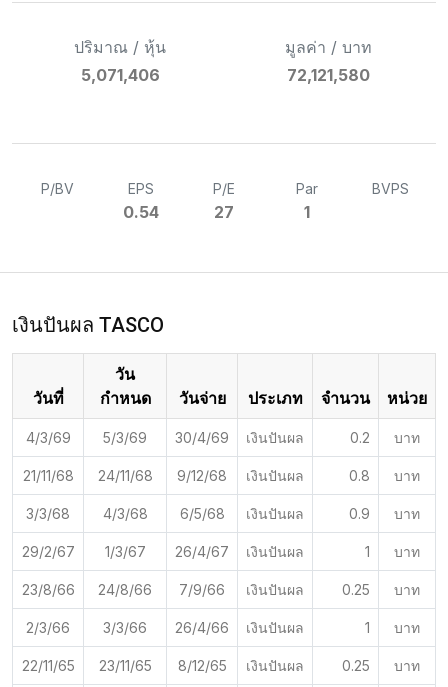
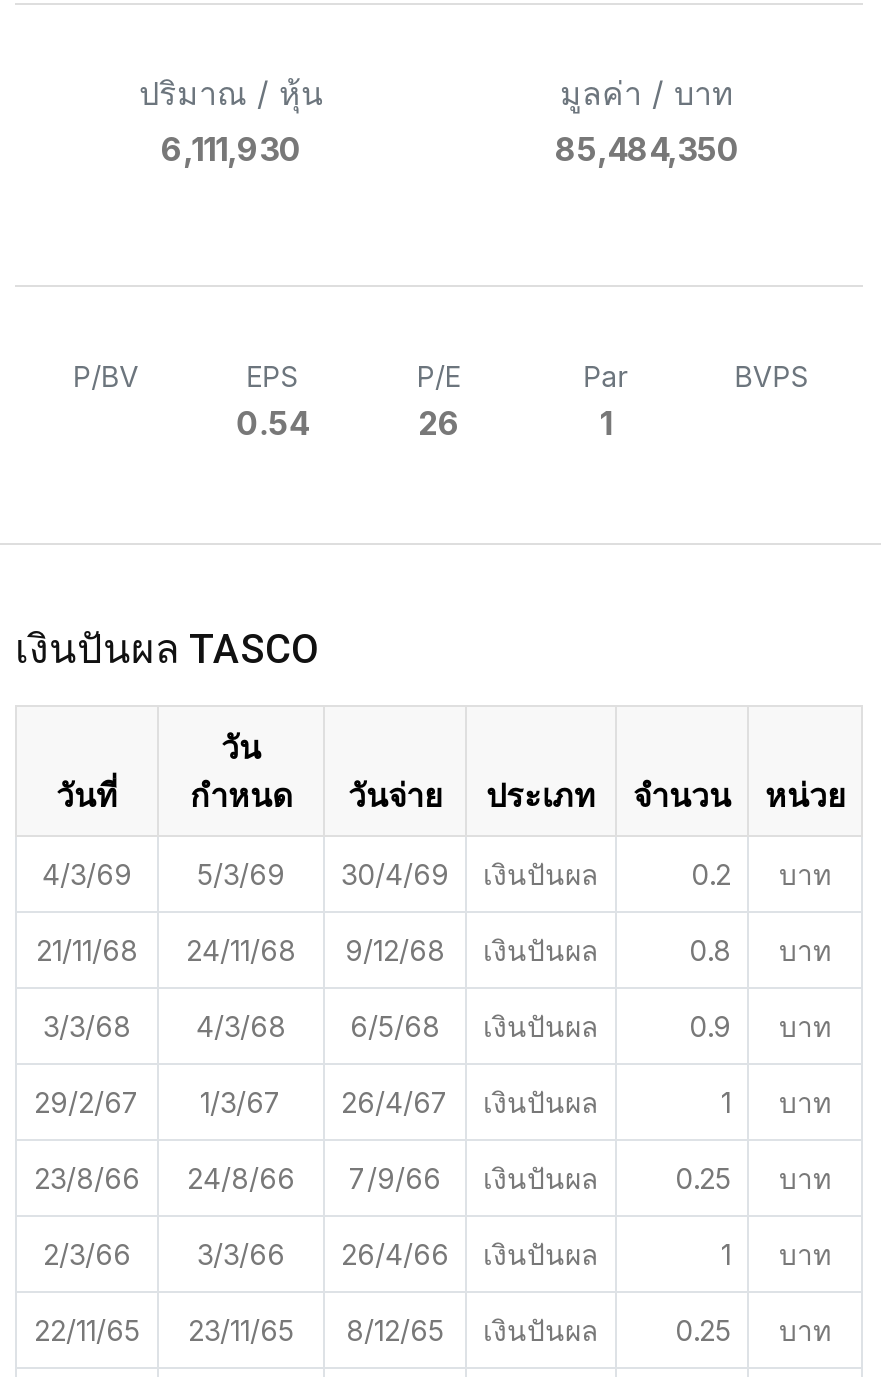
- 5,071,406
+ 6,111,930

- 72,121,580
+ 85,484,350

- 27
+ 26
